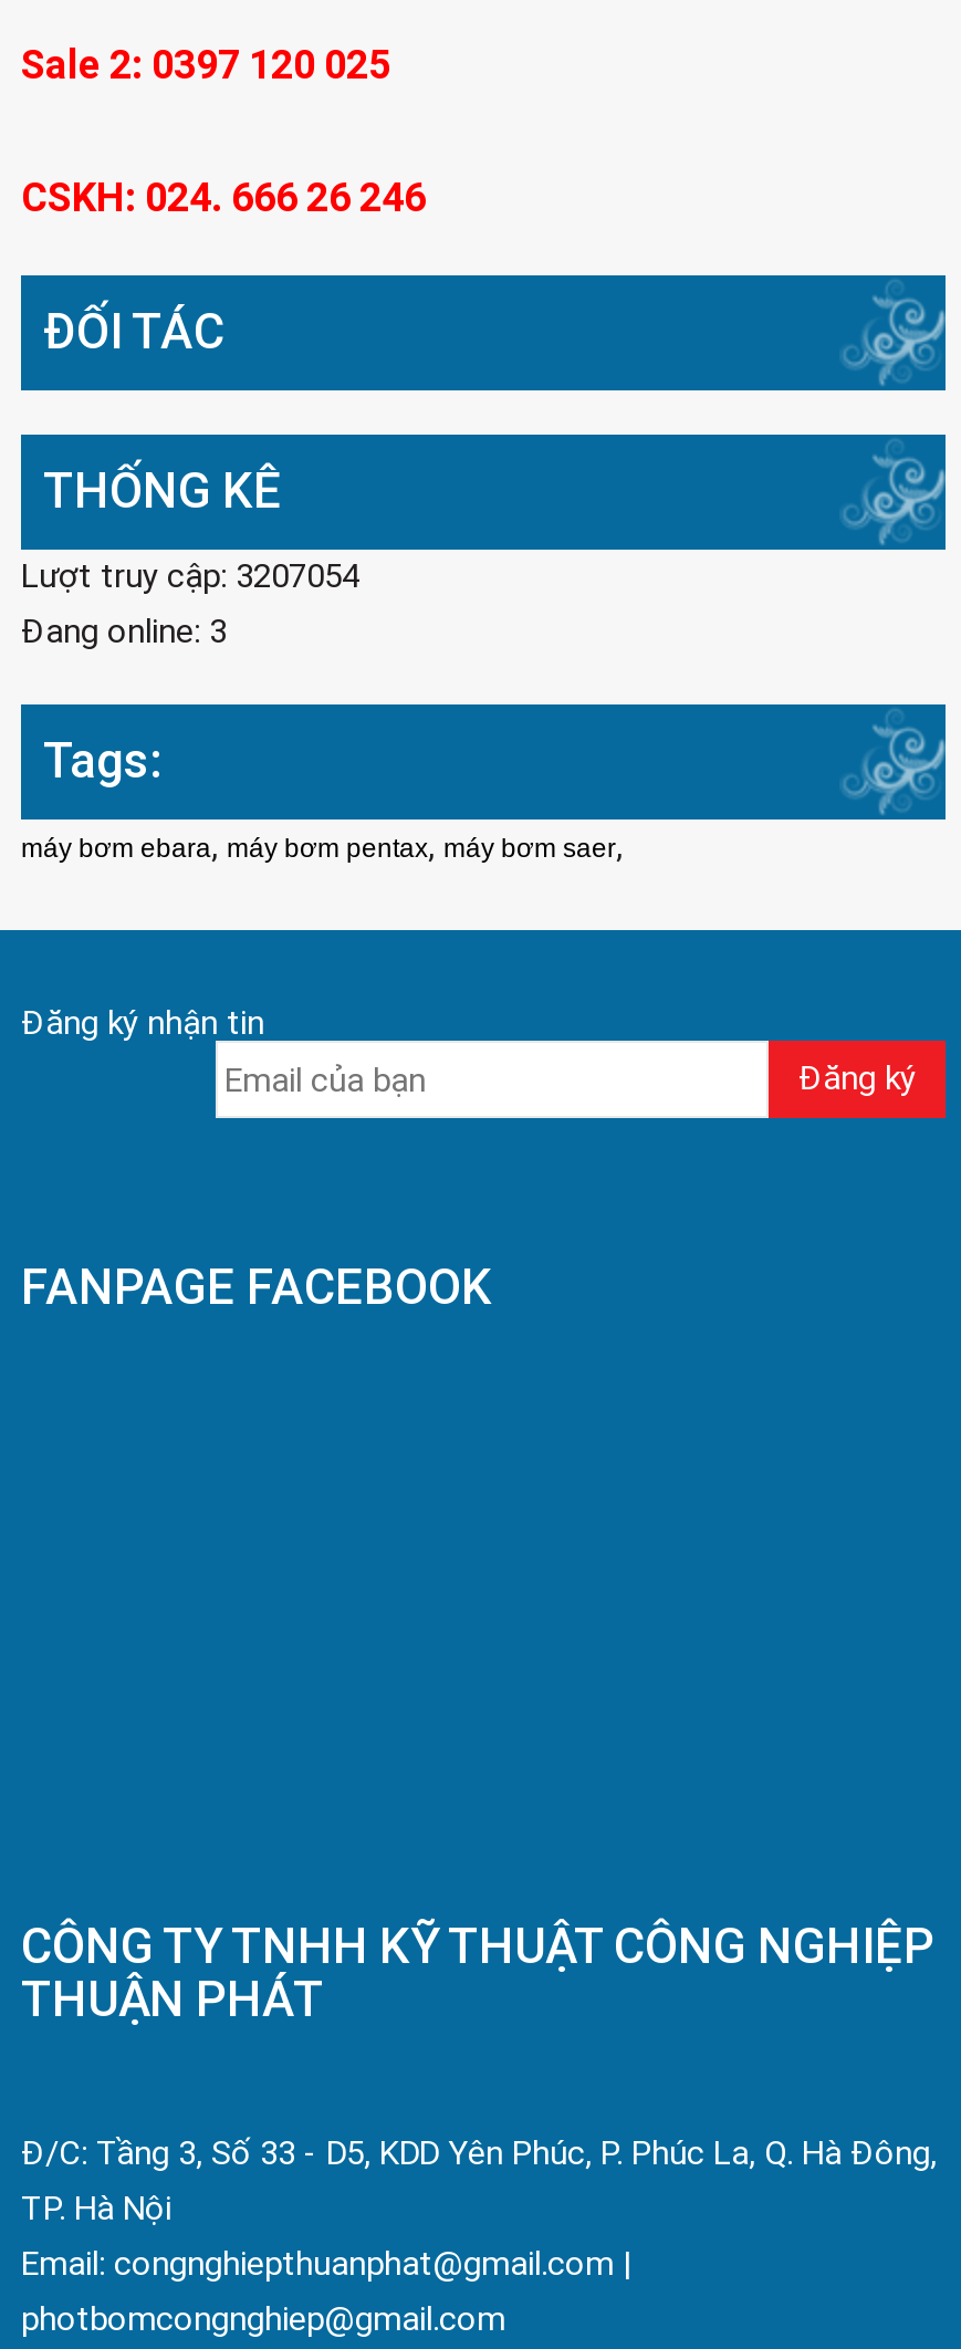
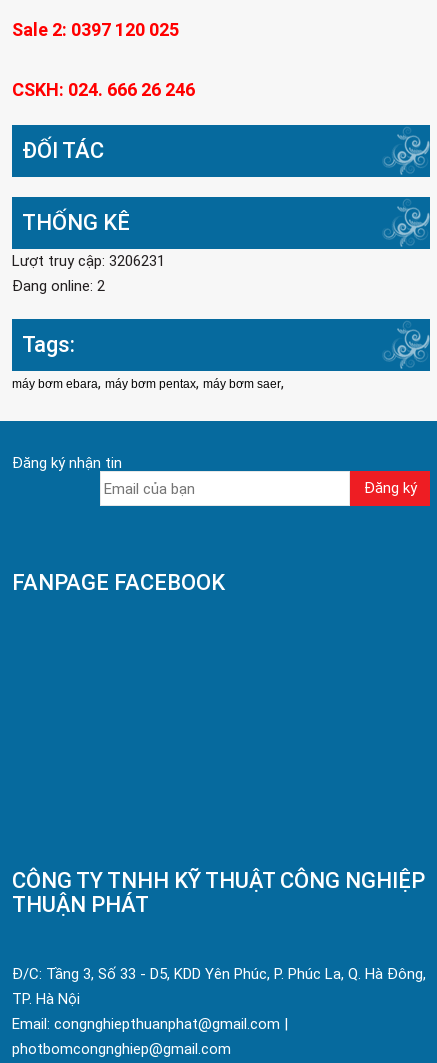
- Lượt truy cập: 3207054
+ Lượt truy cập: 3206231

- Đang online: 3
+ Đang online: 2
